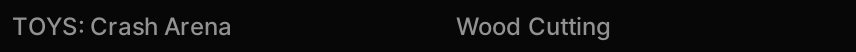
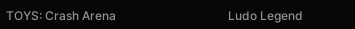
- Wood Cutting
+ Ludo Legend
